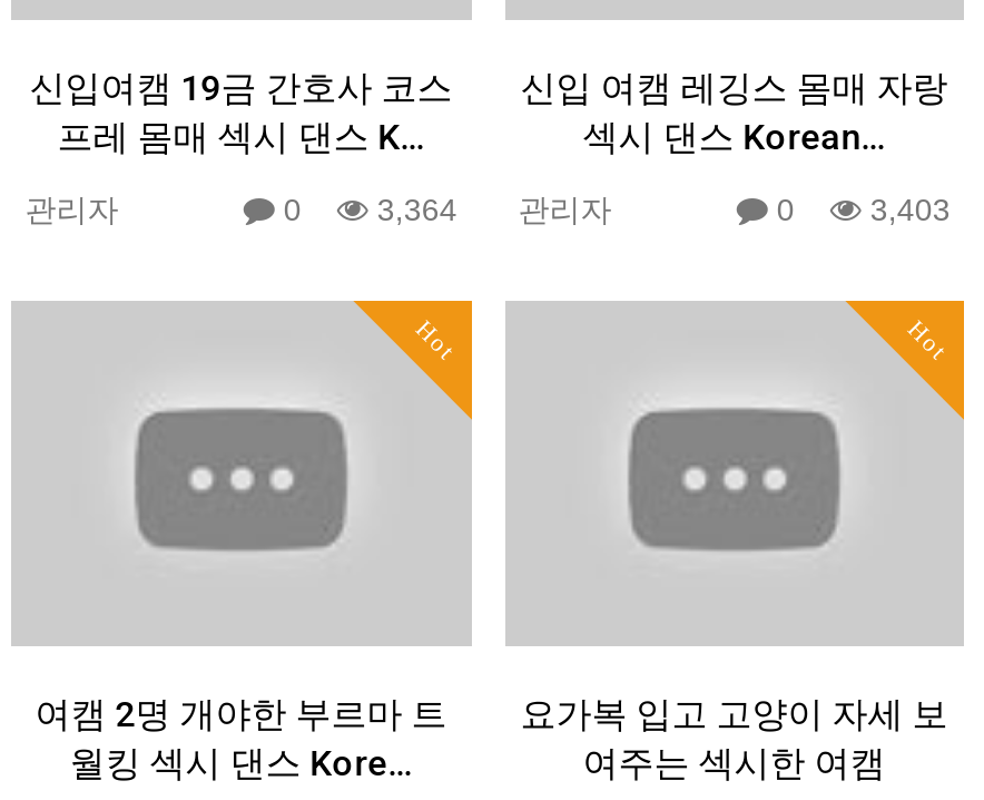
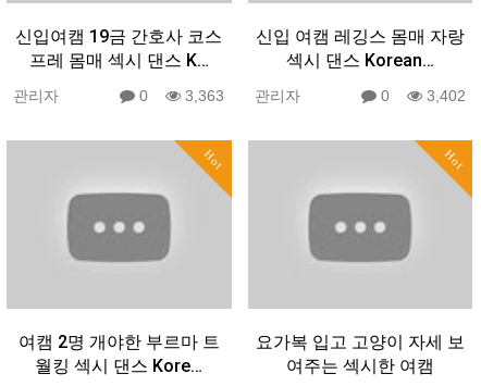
- 0 3,364 관리자
+ 0 3,363 관리자

- 0 3,403
+ 0 3,402
